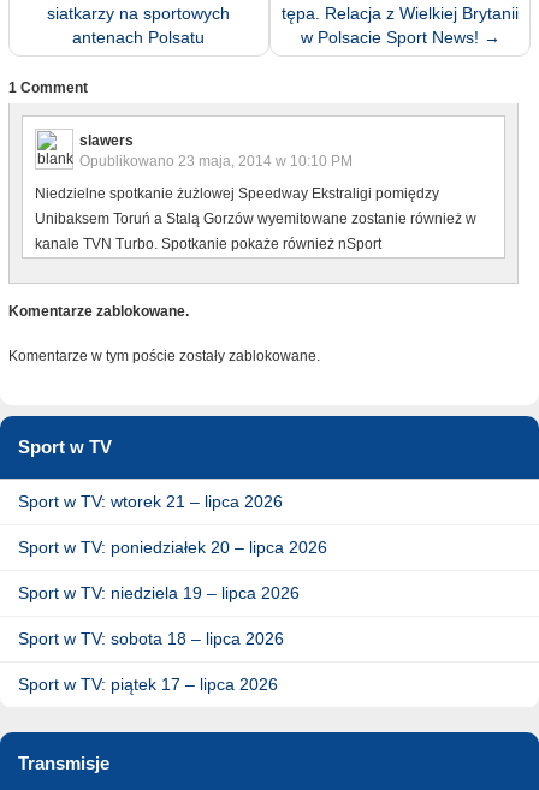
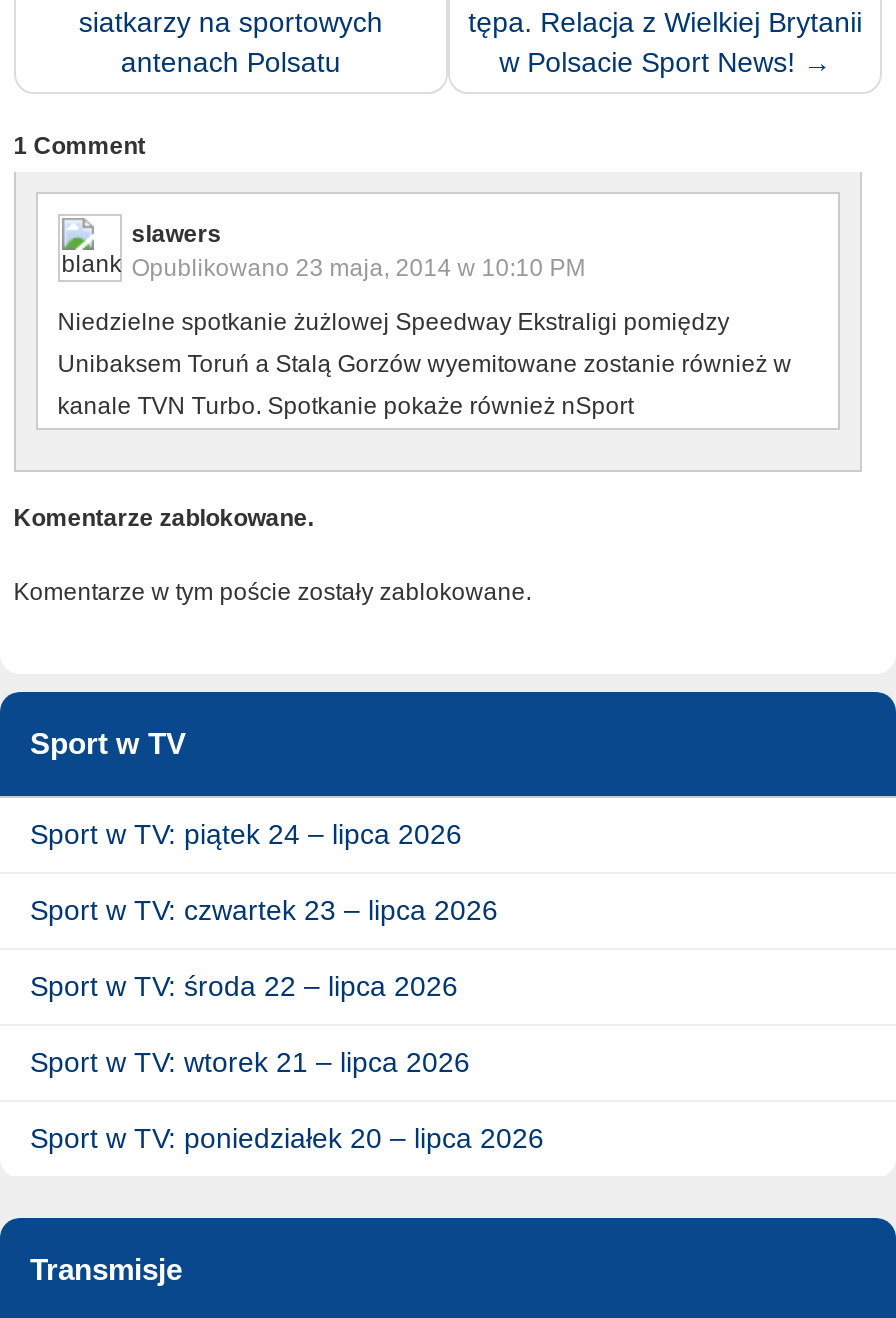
+ Sport w TV: piątek 24 – lipca 2026
+ Sport w TV: czwartek 23 – lipca 2026
+ Sport w TV: środa 22 – lipca 2026

moved down: Sport w TV: wtorek 21 – lipca 2026 | Sport w TV: poniedziałek 20 – lipca 2026

- Sport w TV: niedziela 19 – lipca 2026
- Sport w TV: sobota 18 – lipca 2026
- Sport w TV: piątek 17 – lipca 2026
